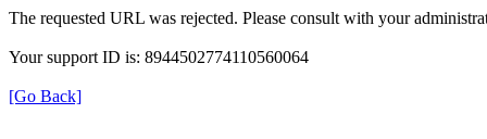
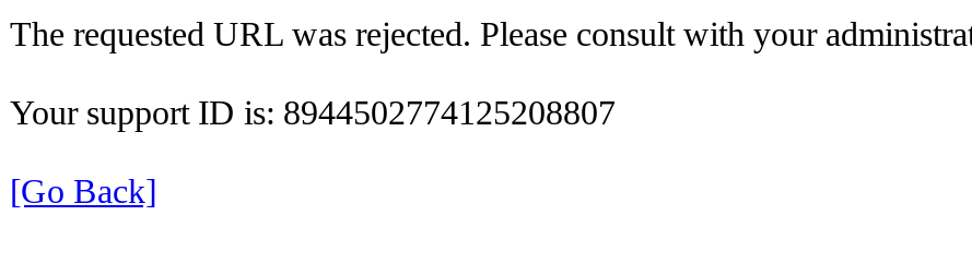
- Your support ID is: 8944502774110560064
+ Your support ID is: 8944502774125208807
